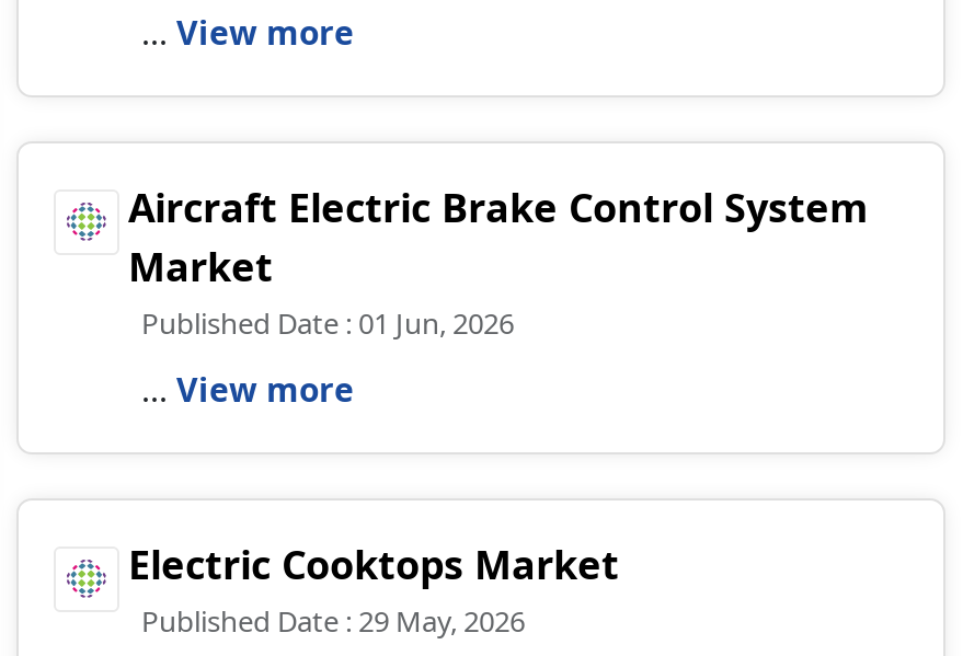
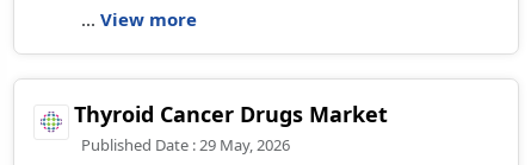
- Aircraft Electric Brake Control System
- Market
- Published Date : 01 Jun, 2026
- ... View more
- Electric Cooktops Market
+ Thyroid Cancer Drugs Market
